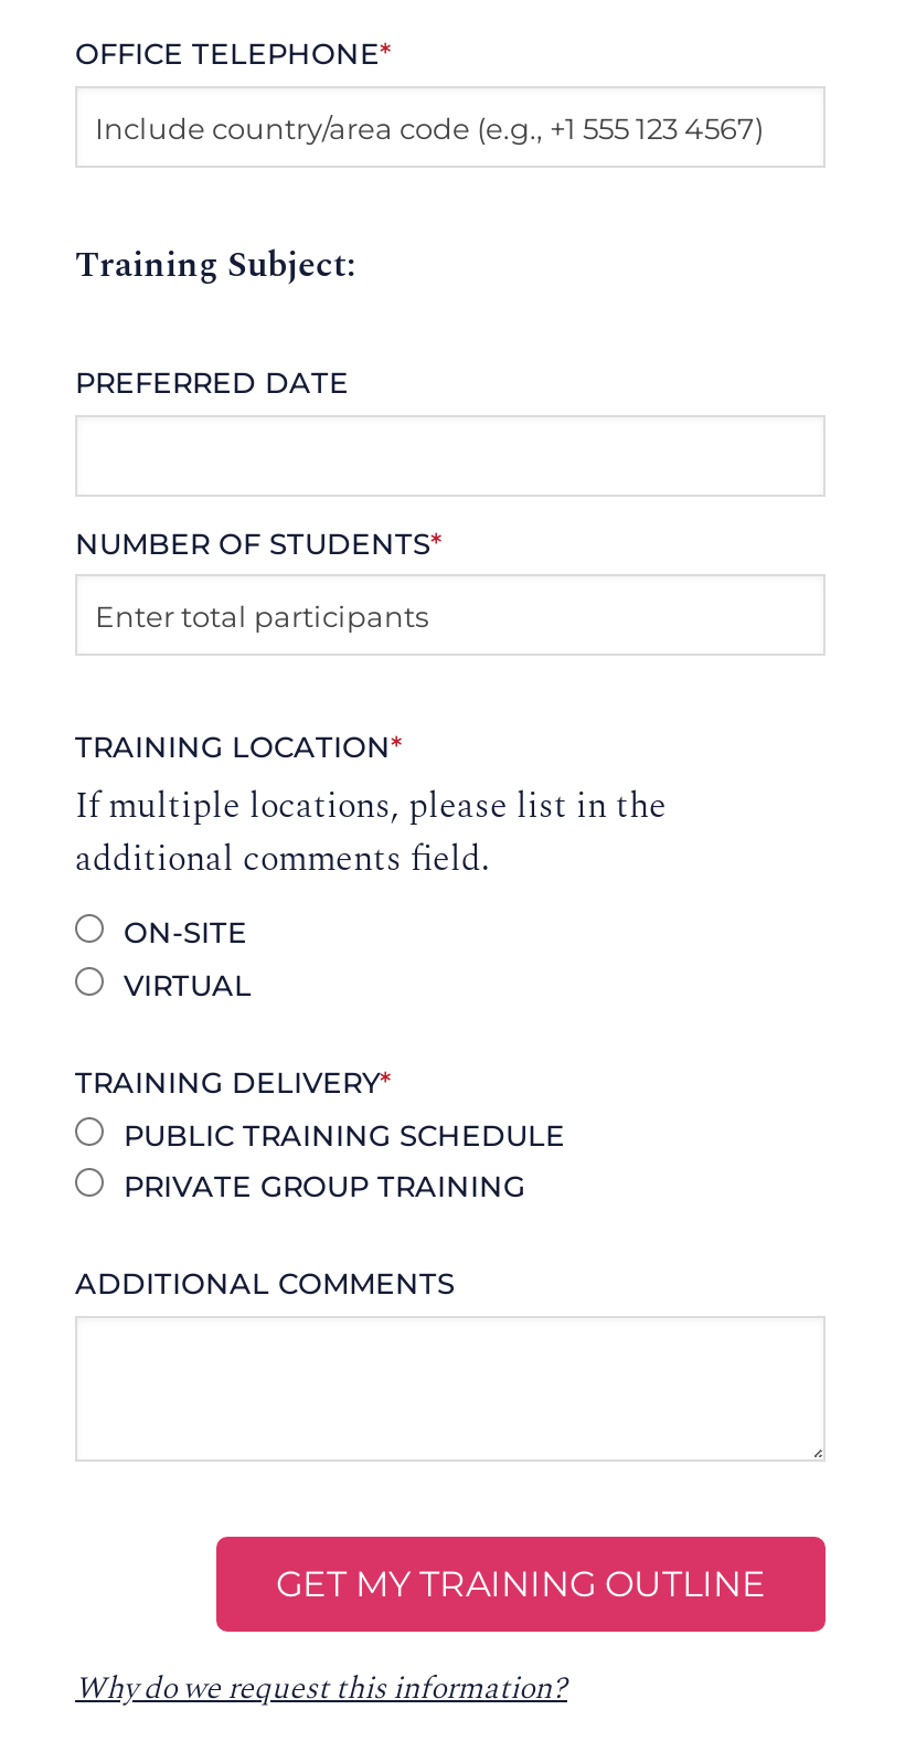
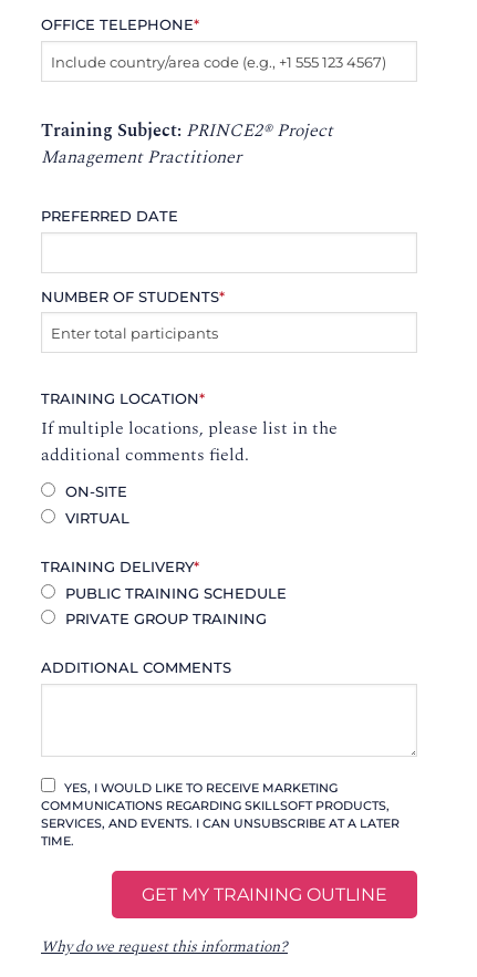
- Training Subject:
+ Training Subject: PRINCE2® Project
+ Management Practitioner

+ YES, I WOULD LIKE TO RECEIVE MARKETING
+ COMMUNICATIONS REGARDING SKILLSOFT PRODUCTS,
+ SERVICES, AND EVENTS. I CAN UNSUBSCRIBE AT A LATER
+ TIME.
